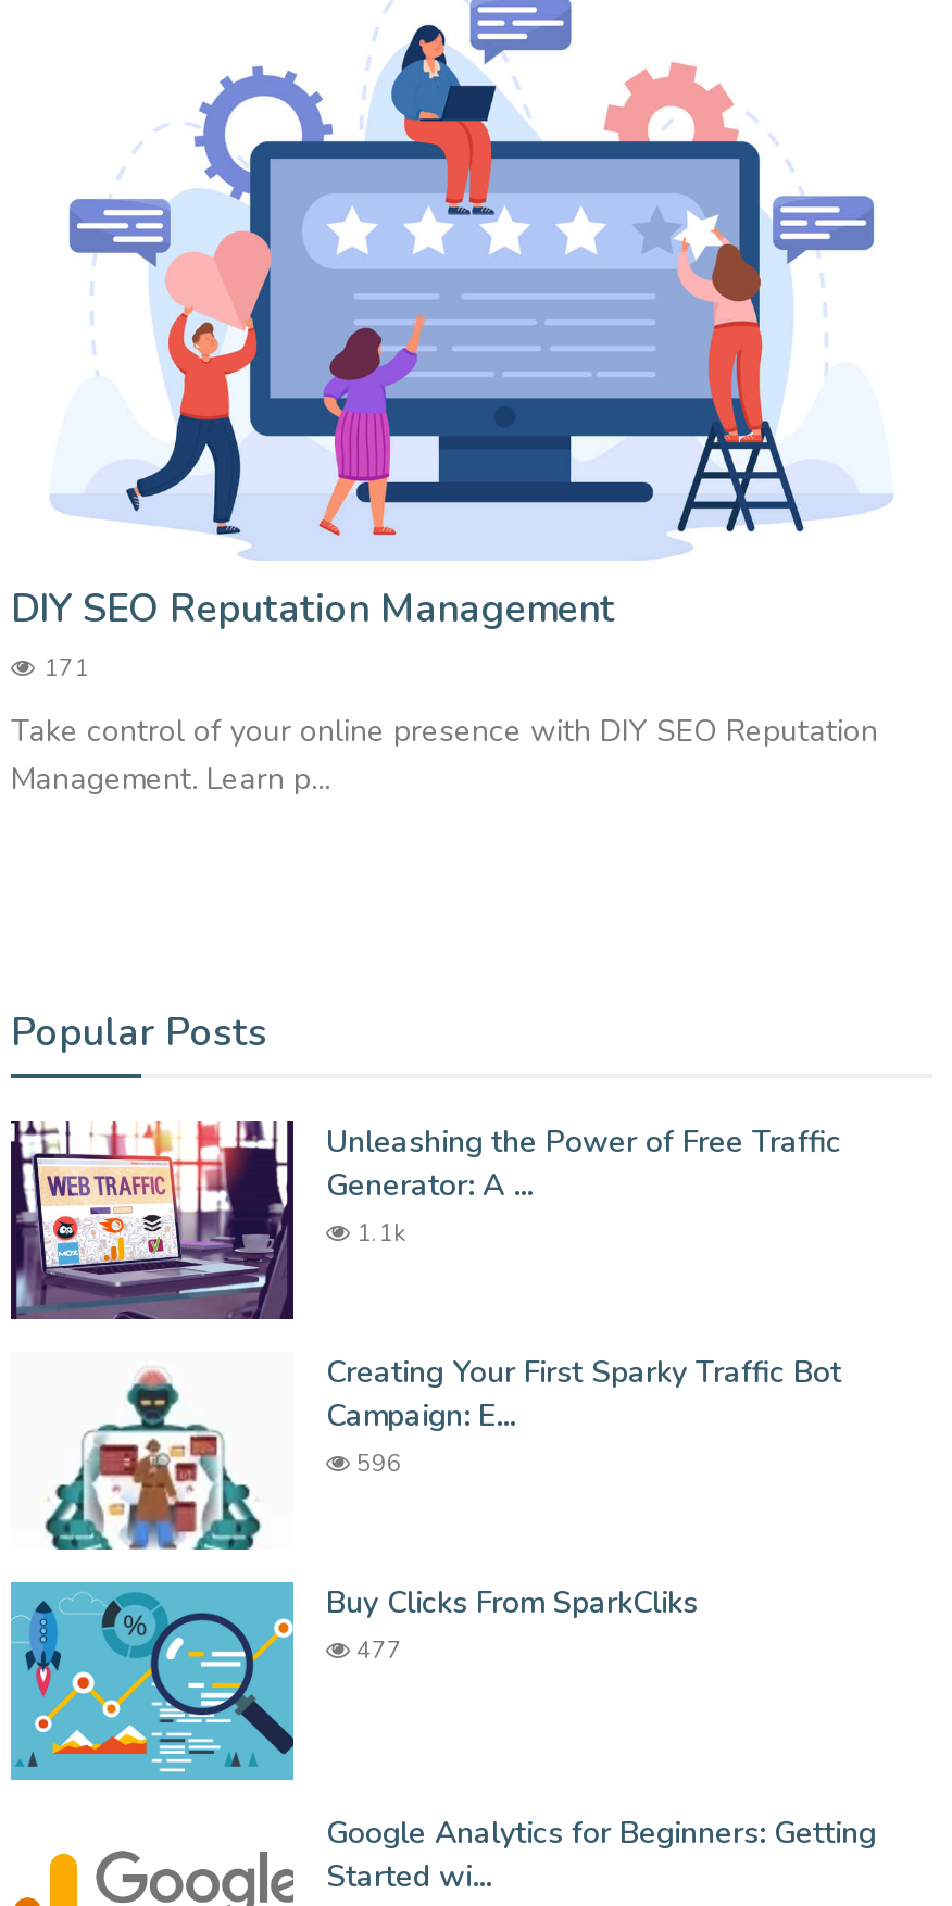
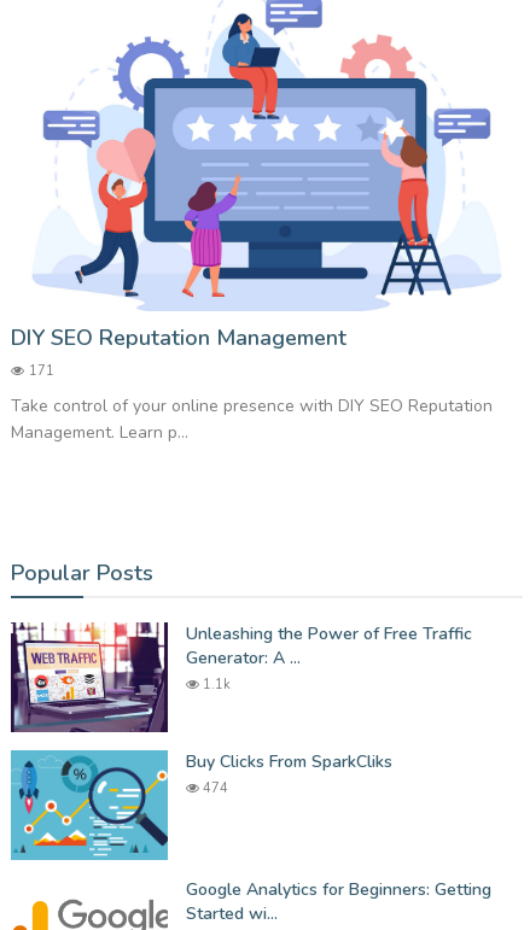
- [image]
- Creating Your First Sparky Traffic Bot
- Campaign: E...
- 596

- 477
+ 474
